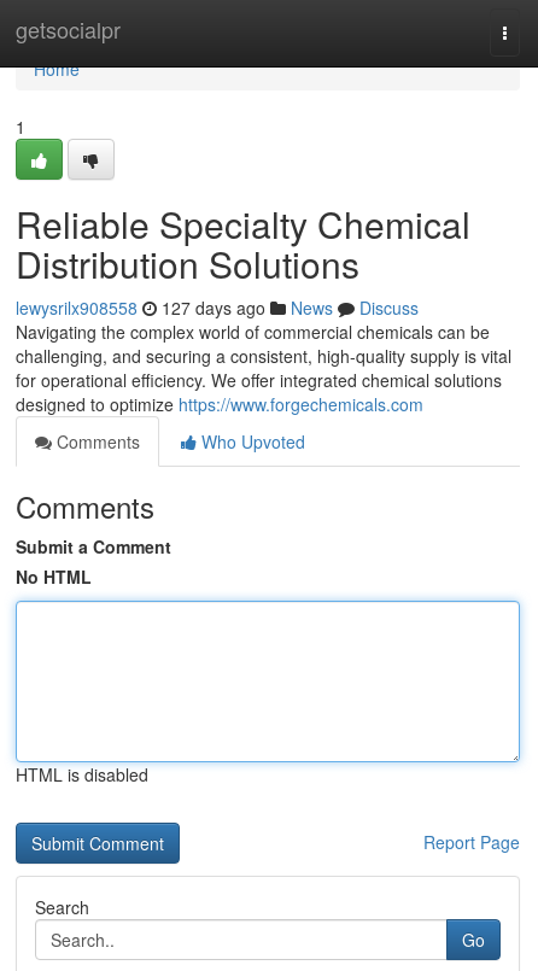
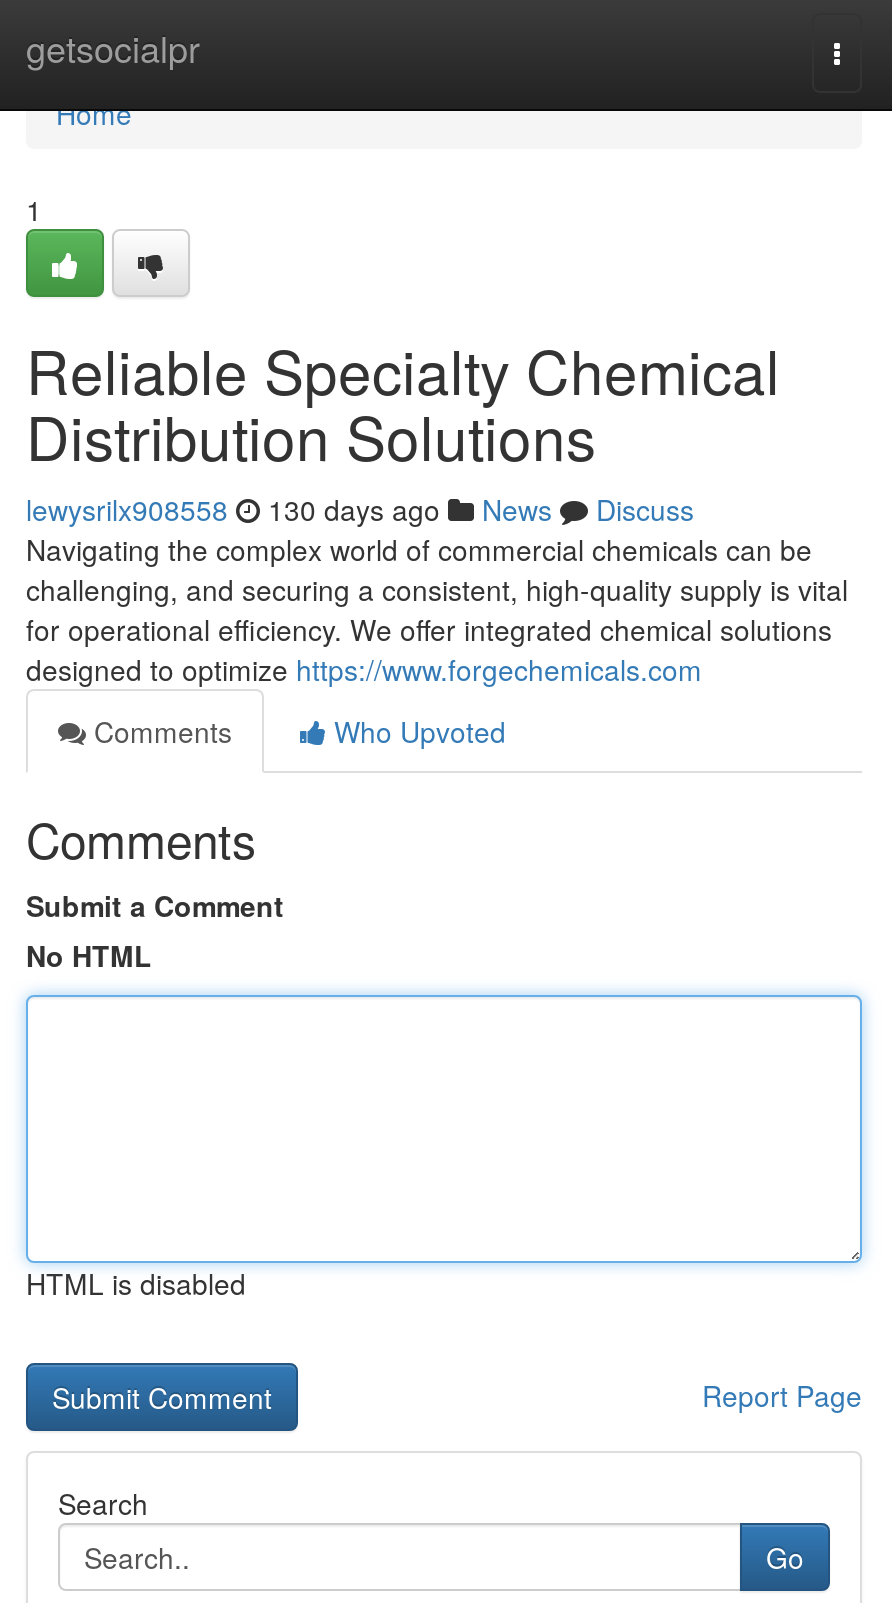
- lewysrilx908558 127 days ago News Discuss
+ lewysrilx908558 130 days ago News Discuss
